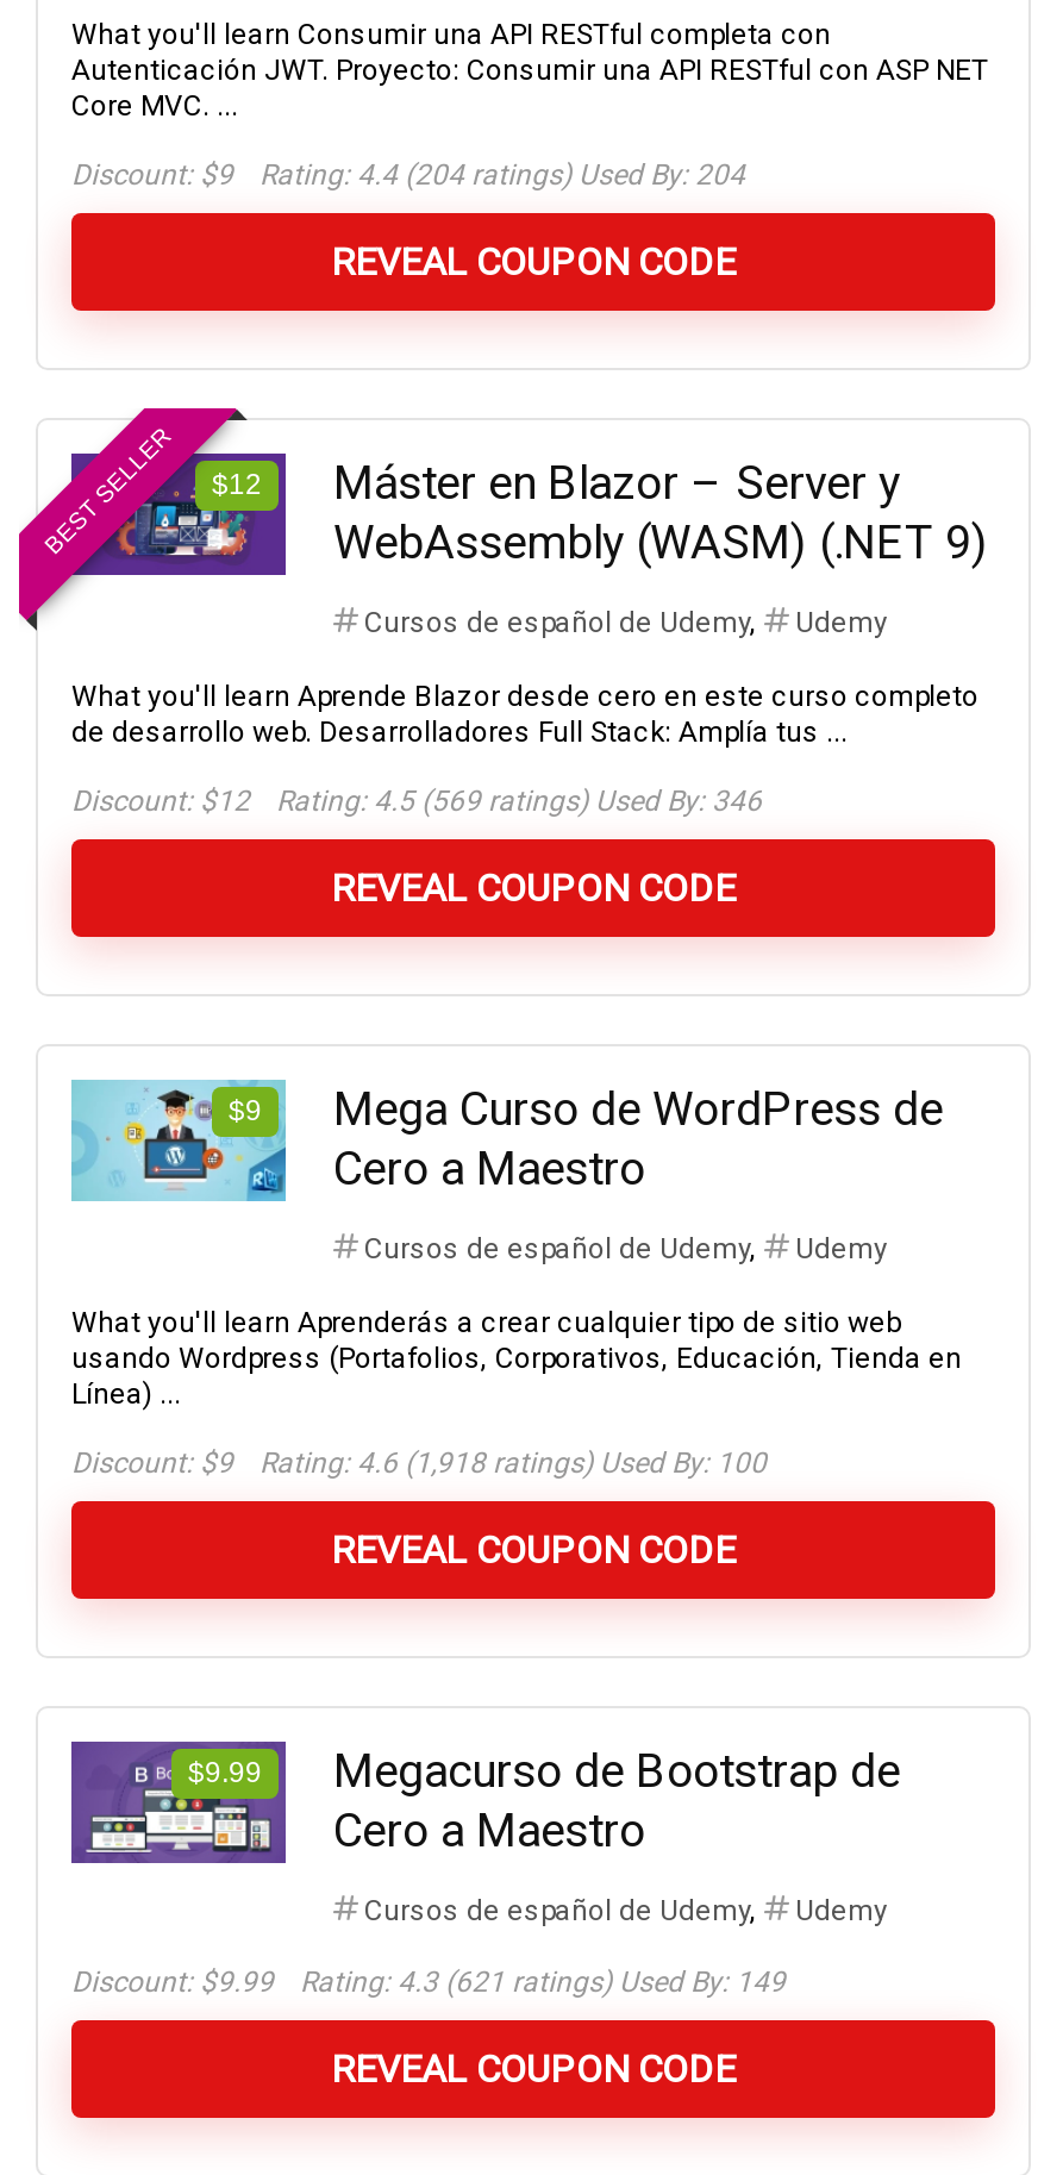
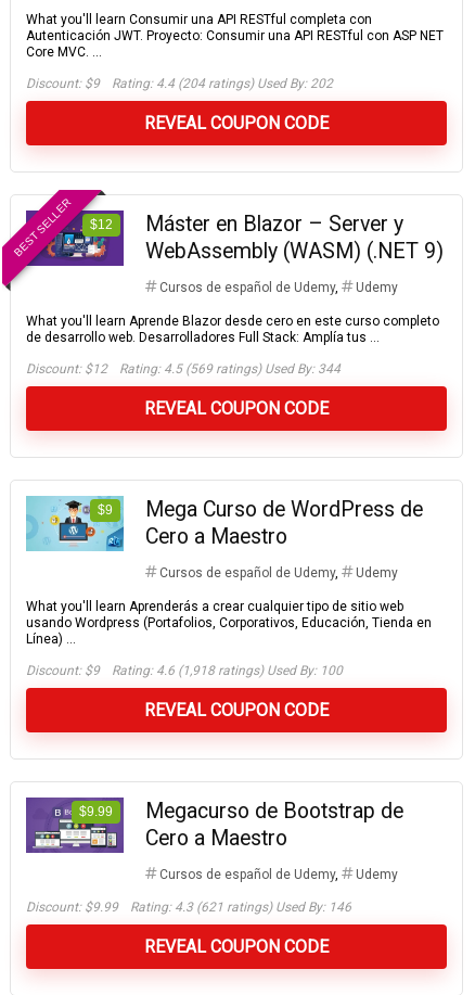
- Discount: $9 Rating: 4.4 (204 ratings) Used By: 204
+ Discount: $9 Rating: 4.4 (204 ratings) Used By: 202

- Discount: $12 Rating: 4.5 (569 ratings) Used By: 346
+ Discount: $12 Rating: 4.5 (569 ratings) Used By: 344

- Discount: $9.99 Rating: 4.3 (621 ratings) Used By: 149
+ Discount: $9.99 Rating: 4.3 (621 ratings) Used By: 146
